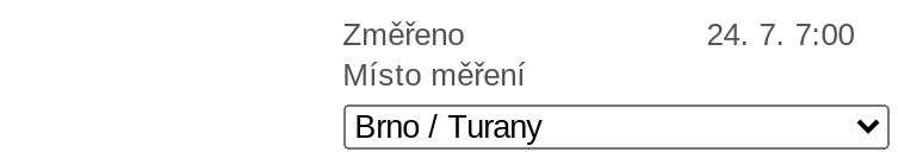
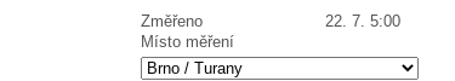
- 24. 7. 7:00
+ 22. 7. 5:00
